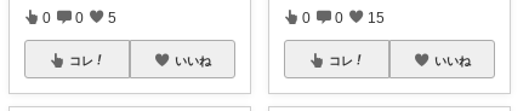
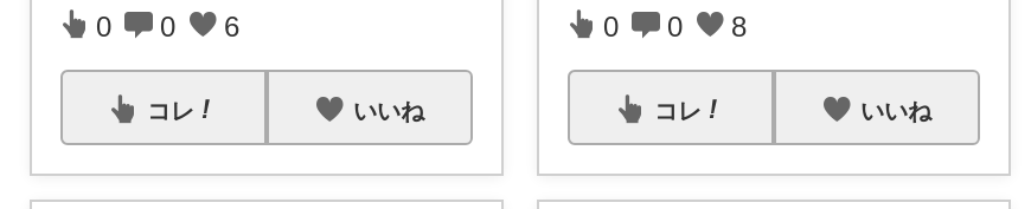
- 0 0 5
+ 0 0 6

- 0 0 15
+ 0 0 8
